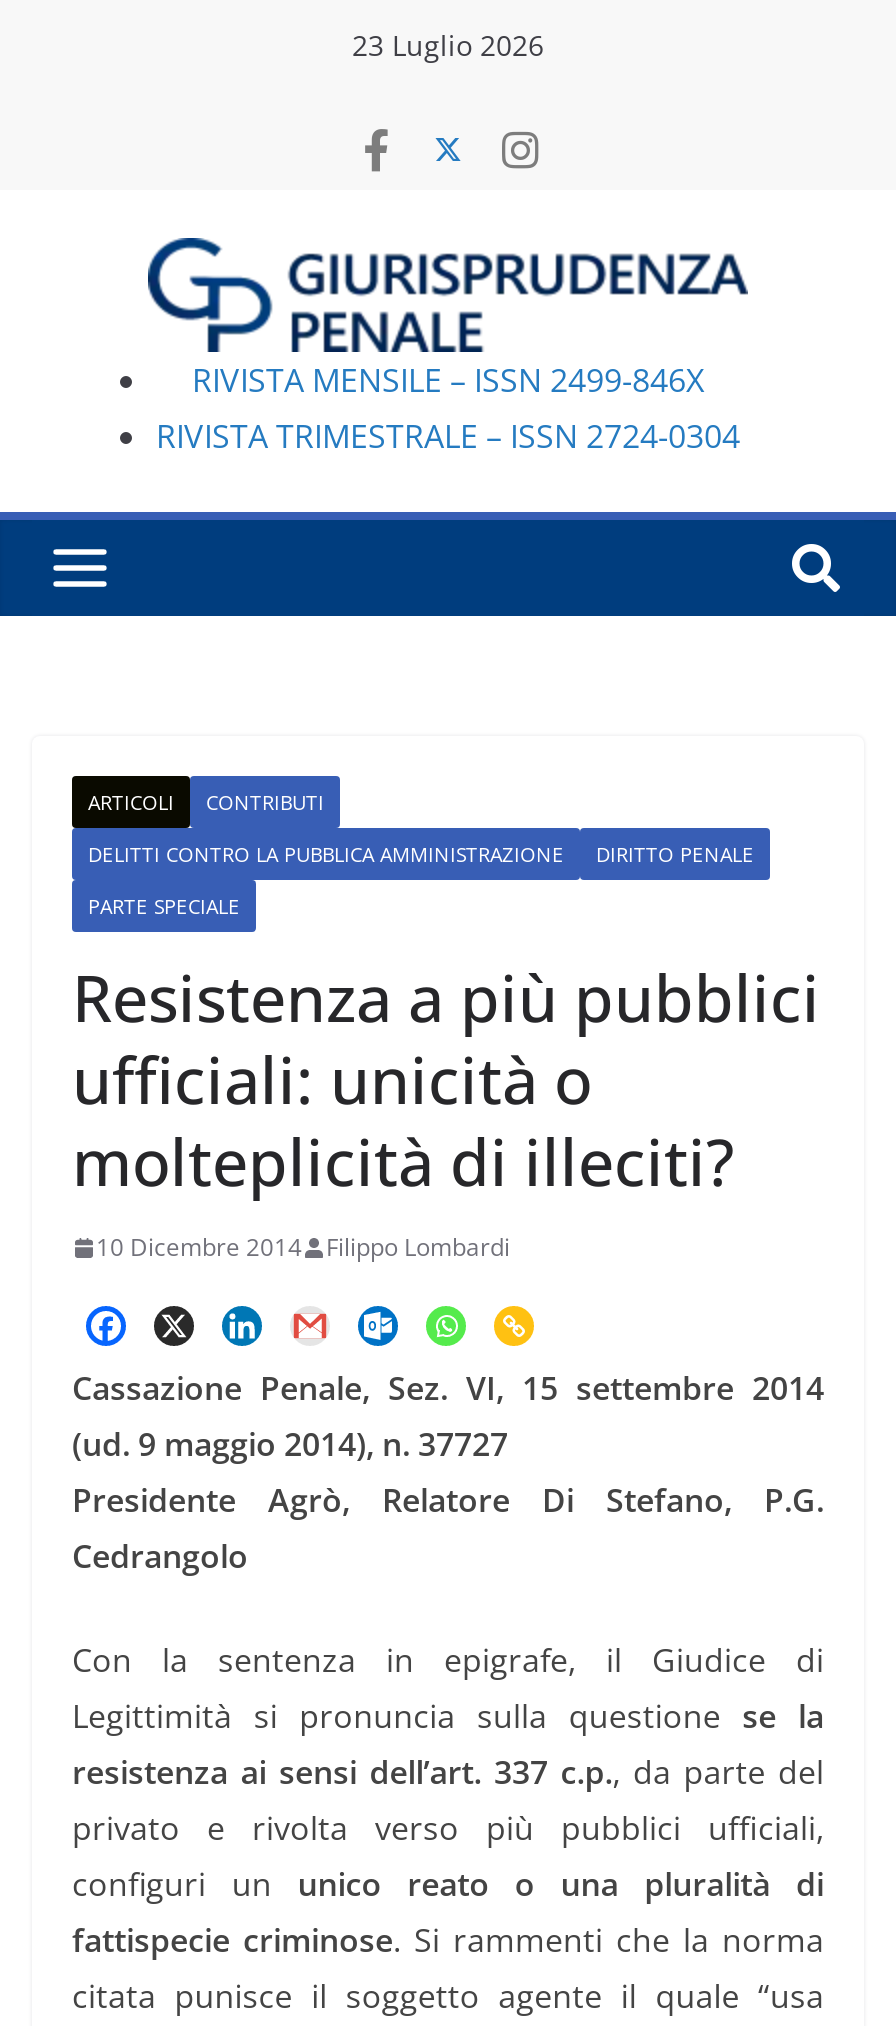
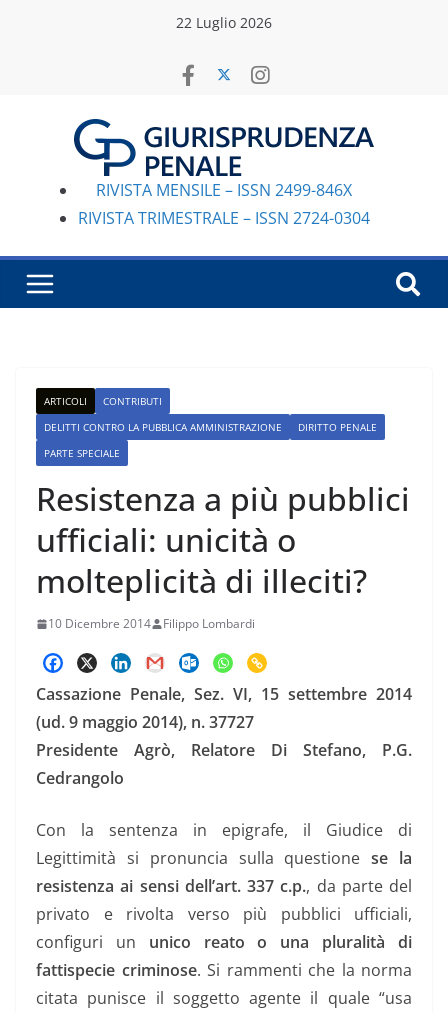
- 23 Luglio 2026
+ 22 Luglio 2026
